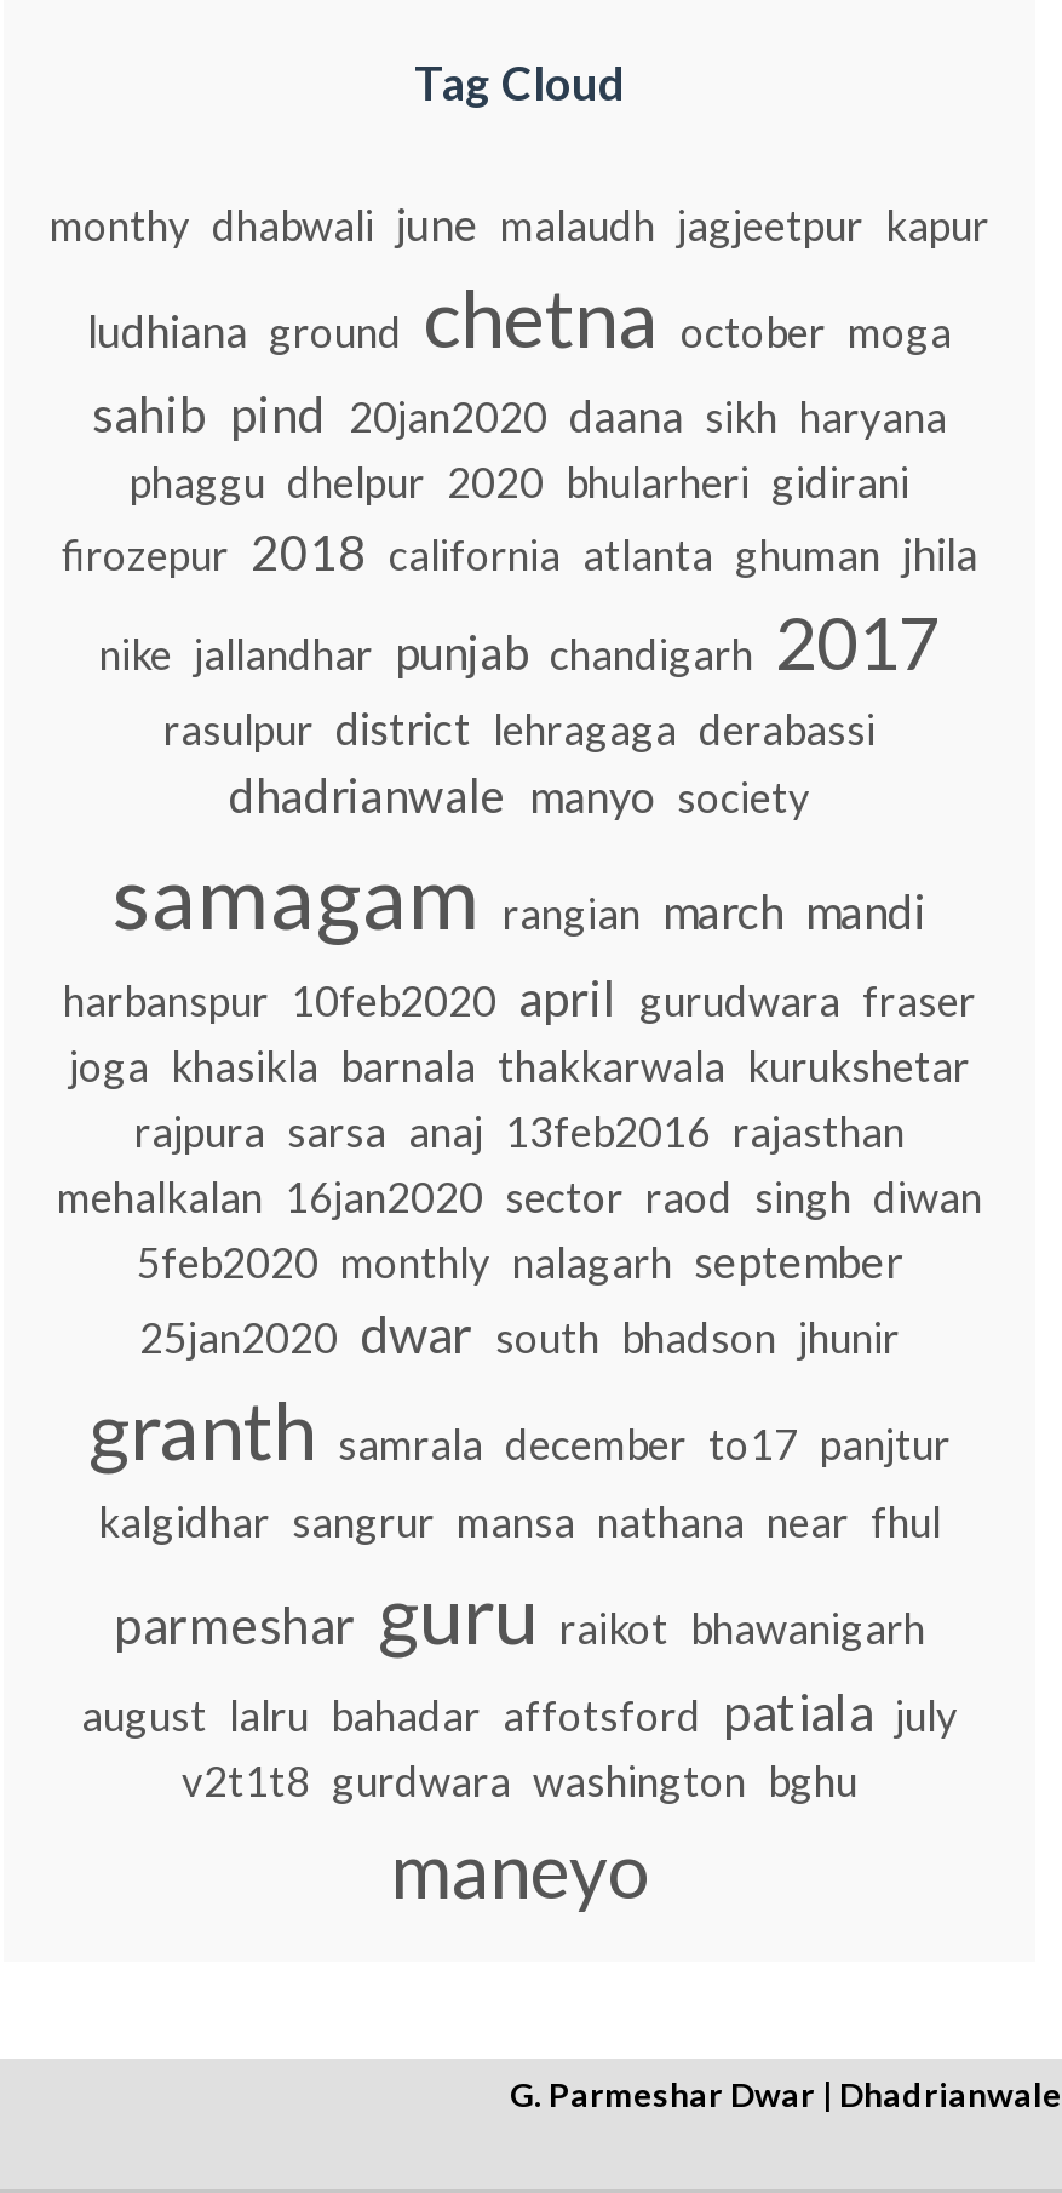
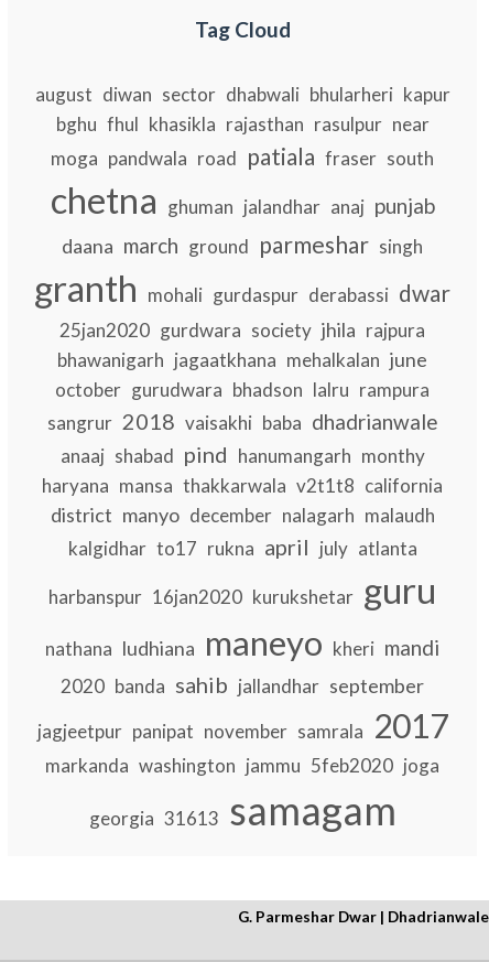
- monthy dhabwali june malaudh jagjeetpur kapur
- ludhiana ground chetna october moga
- sahib pind 20jan2020 daana sikh haryana
- phaggu dhelpur 2020 bhularheri gidirani
- firozepur 2018 california atlanta ghuman jhila
- nike jallandhar punjab chandigarh 2017
- rasulpur district lehragaga derabassi
- dhadrianwale manyo society
- samagam rangian march mandi
- harbanspur 10feb2020 april gurudwara fraser
- joga khasikla barnala thakkarwala kurukshetar
- rajpura sarsa anaj 13feb2016 rajasthan
- mehalkalan 16jan2020 sector raod singh diwan
- 5feb2020 monthly nalagarh september
- 25jan2020 dwar south bhadson jhunir
- granth samrala december to17 panjtur
- kalgidhar sangrur mansa nathana near fhul
- parmeshar guru raikot bhawanigarh
- august lalru bahadar affotsford patiala july
- v2t1t8 gurdwara washington bghu
- maneyo
+ august diwan sector dhabwali bhularheri kapur
+ bghu fhul khasikla rajasthan rasulpur near
+ moga pandwala road patiala fraser south
+ chetna ghuman jalandhar anaj punjab
+ daana march ground parmeshar singh
+ granth mohali gurdaspur derabassi dwar
+ 25jan2020 gurdwara society jhila rajpura
+ bhawanigarh jagaatkhana mehalkalan june
+ october gurudwara bhadson lalru rampura
+ sangrur 2018 vaisakhi baba dhadrianwale
+ anaaj shabad pind hanumangarh monthy
+ haryana mansa thakkarwala v2t1t8 california
+ district manyo december nalagarh malaudh
+ kalgidhar to17 rukna april july atlanta
+ harbanspur 16jan2020 kurukshetar guru
+ nathana ludhiana maneyo kheri mandi
+ 2020 banda sahib jallandhar september
+ jagjeetpur panipat november samrala 2017
+ markanda washington jammu 5feb2020 joga
+ georgia 31613 samagam
